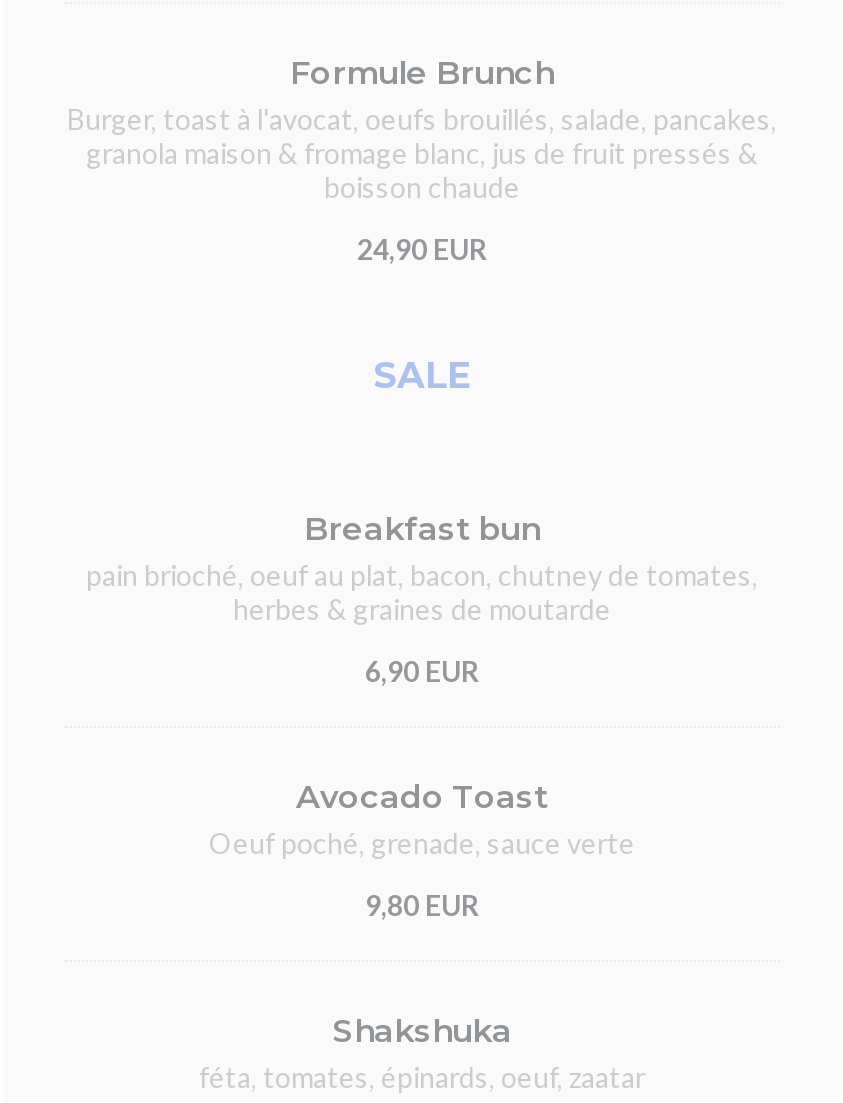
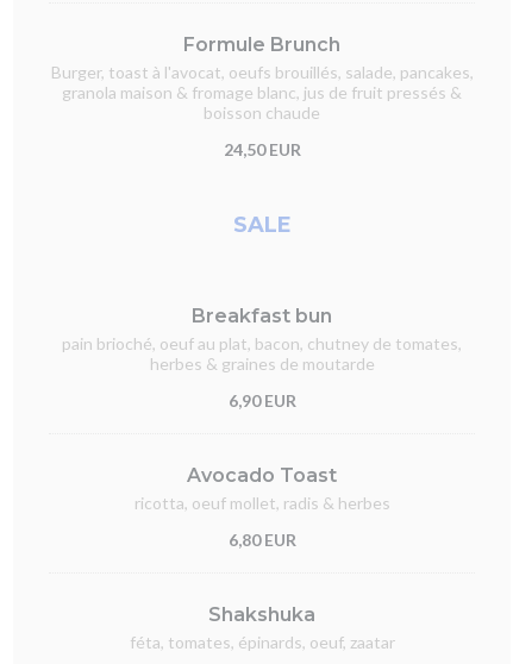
- 24,90 EUR
+ 24,50 EUR

- Oeuf poché, grenade, sauce verte
+ ricotta, oeuf mollet, radis & herbes

- 9,80 EUR
+ 6,80 EUR
